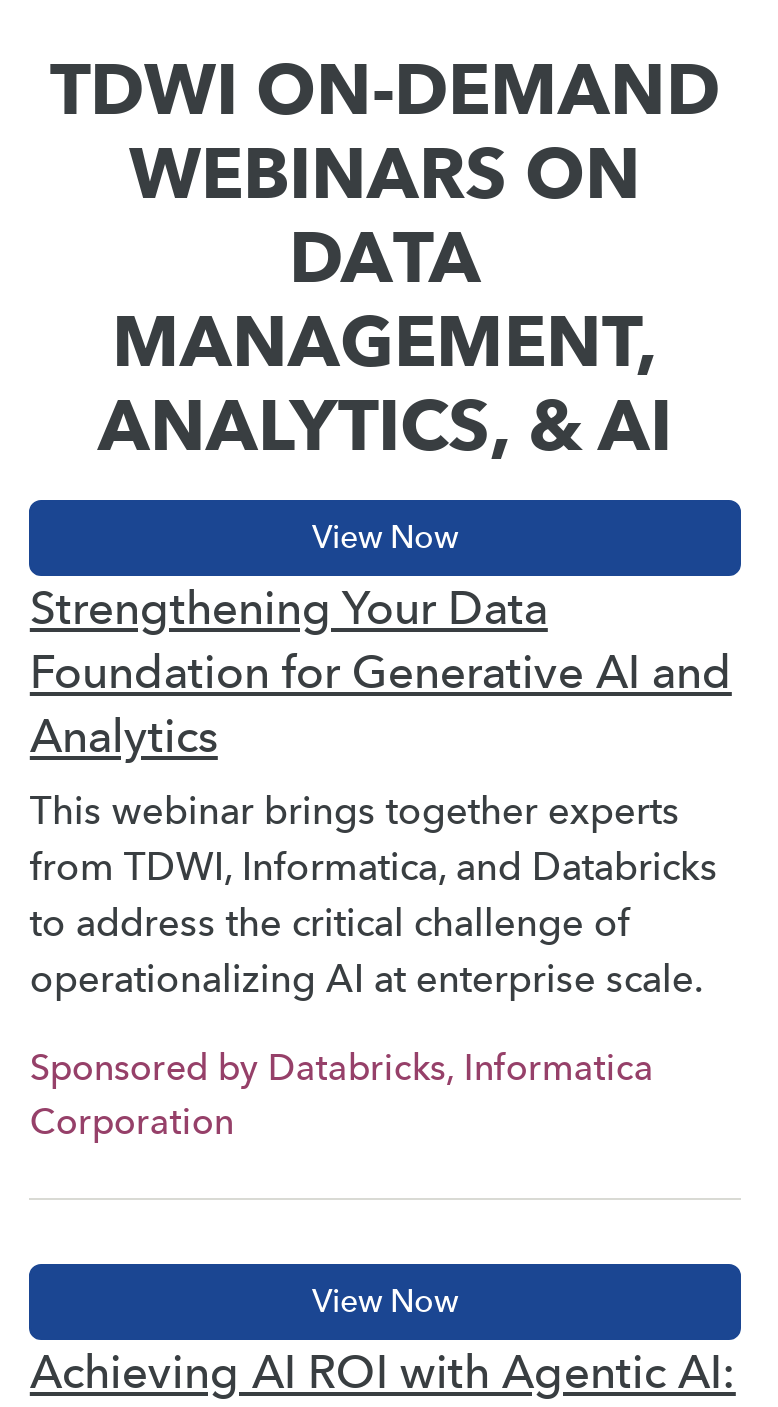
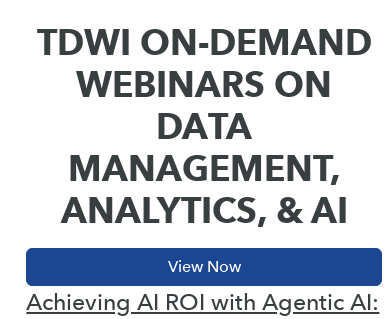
- Strengthening Your Data
- Foundation for Generative AI and
- Analytics
- This webinar brings together experts
- from TDWI, Informatica, and Databricks
- to address the critical challenge of
- operationalizing AI at enterprise scale.
- Sponsored by Databricks, Informatica
- Corporation
